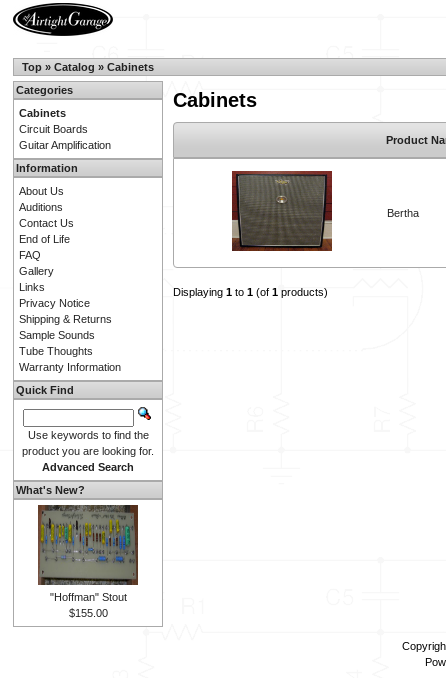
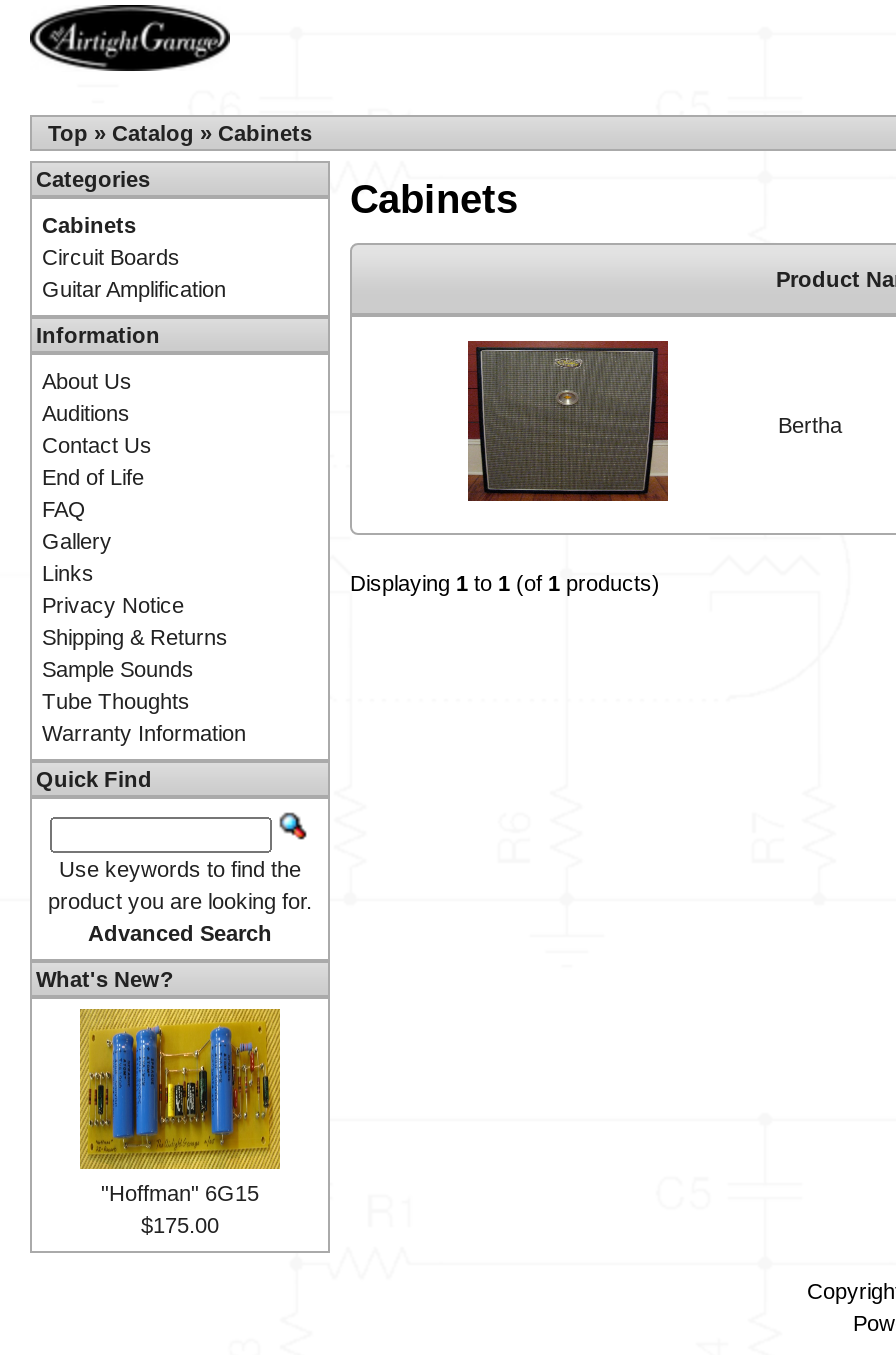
- [image]
- "Hoffman" Stout
+ [image]
+ "Hoffman" 6G15

- $155.00
+ $175.00
